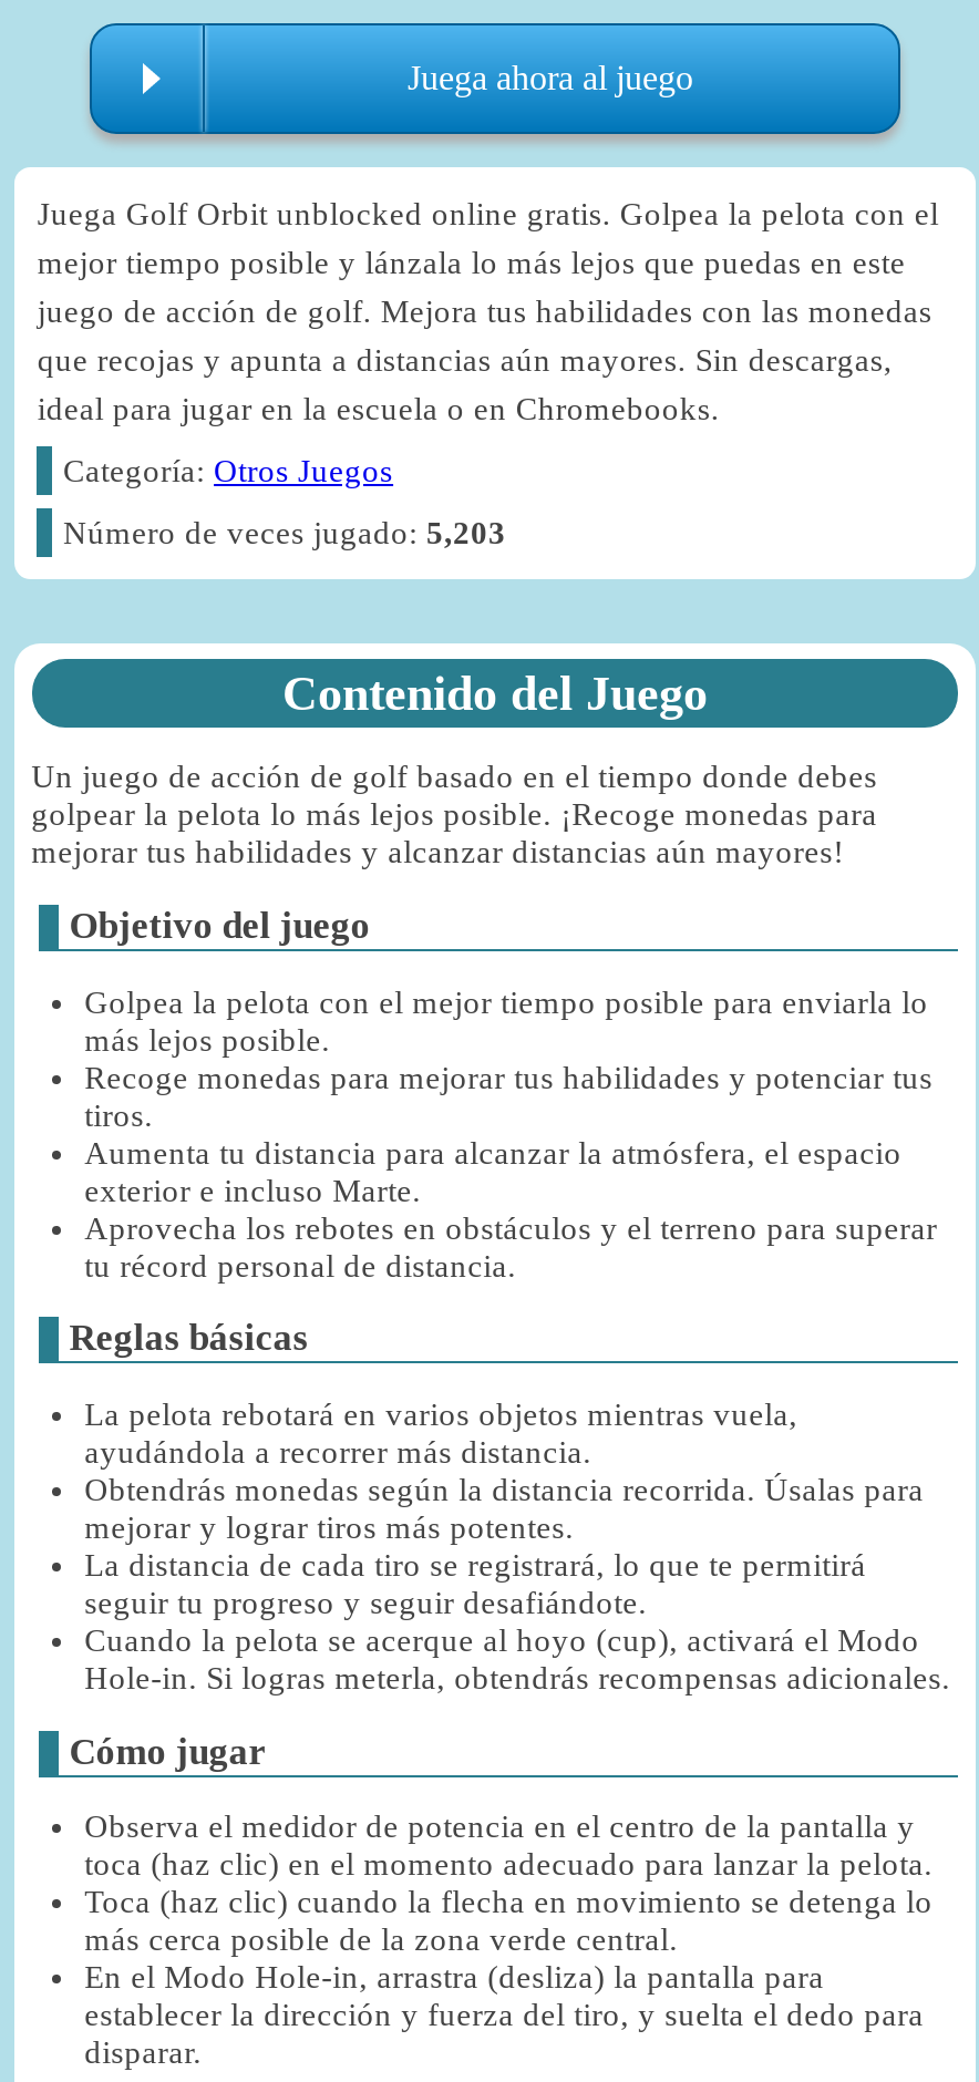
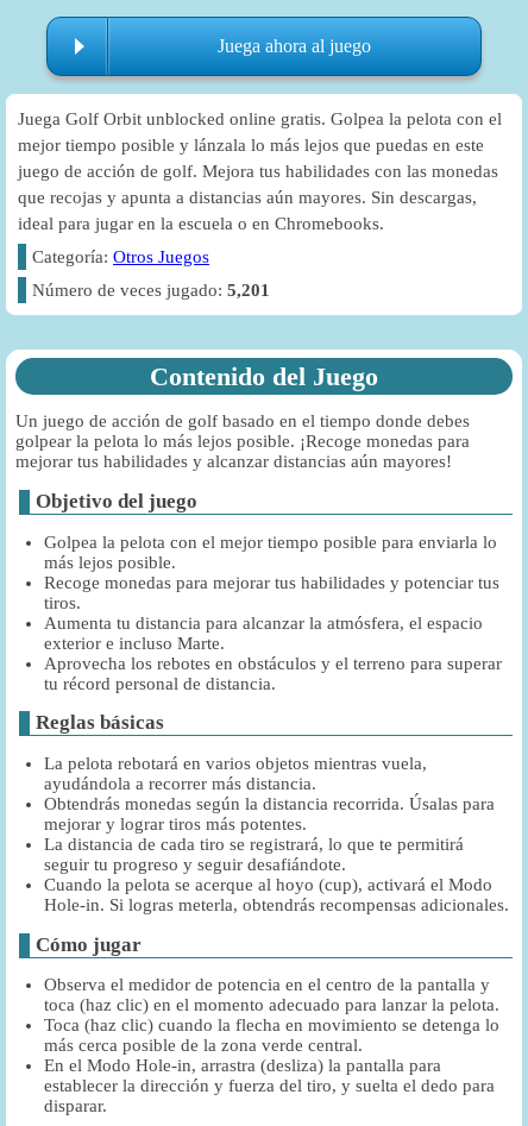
- Número de veces jugado: 5,203
+ Número de veces jugado: 5,201
